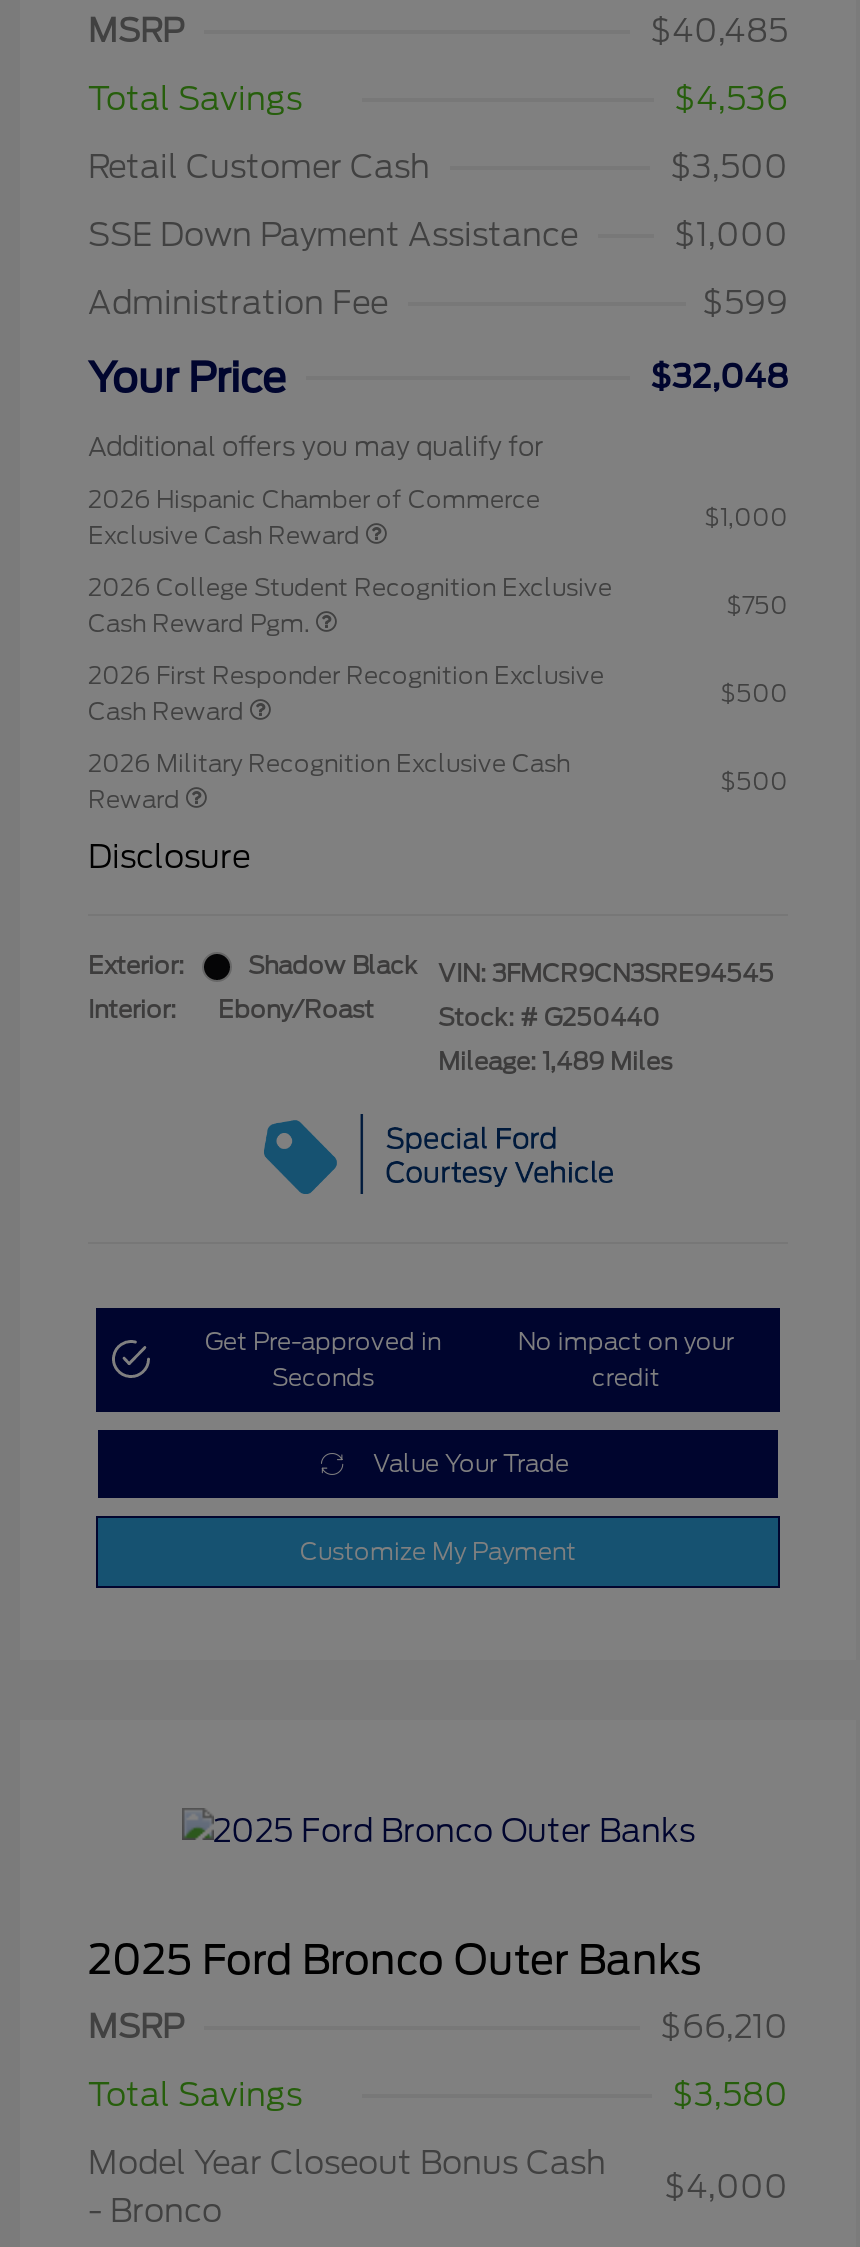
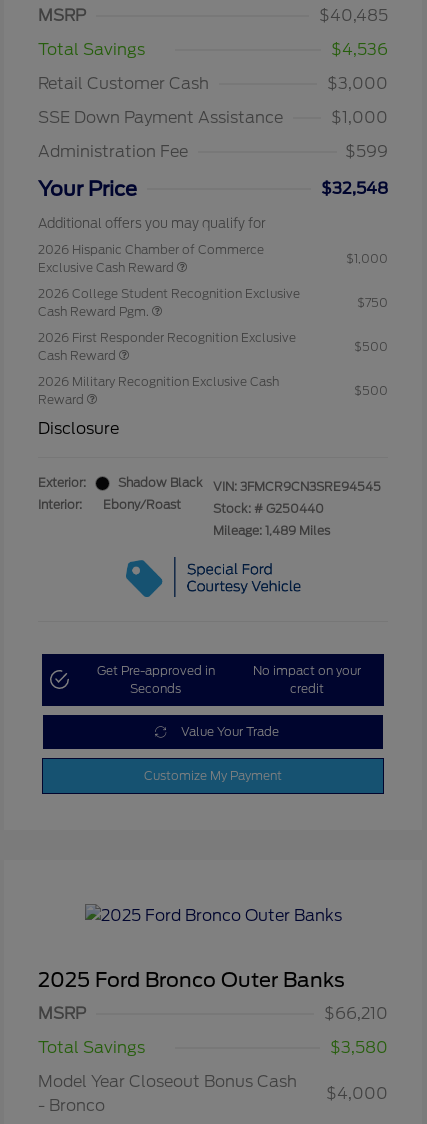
- $3,500
+ $3,000

- $32,048
+ $32,548
